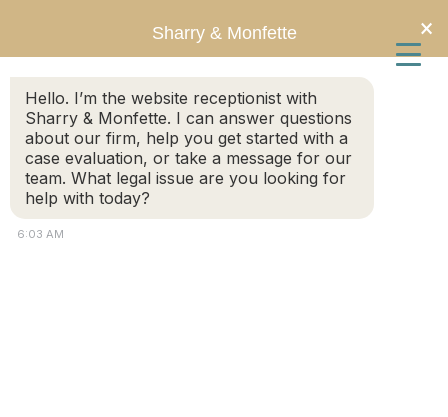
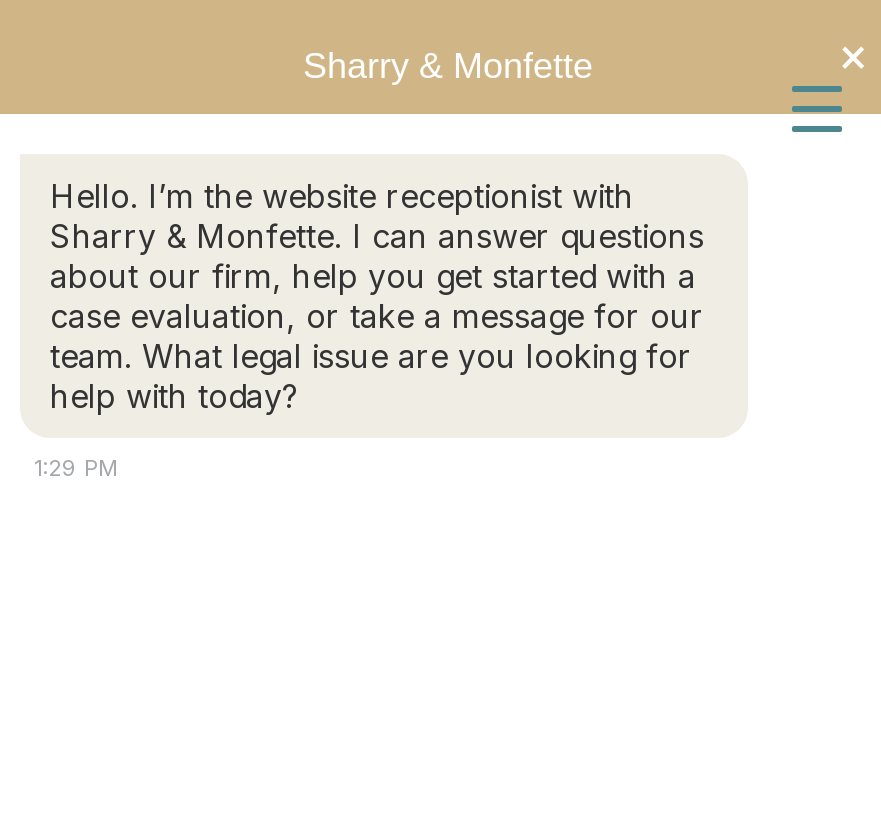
- 6:03 AM
+ 1:29 PM
